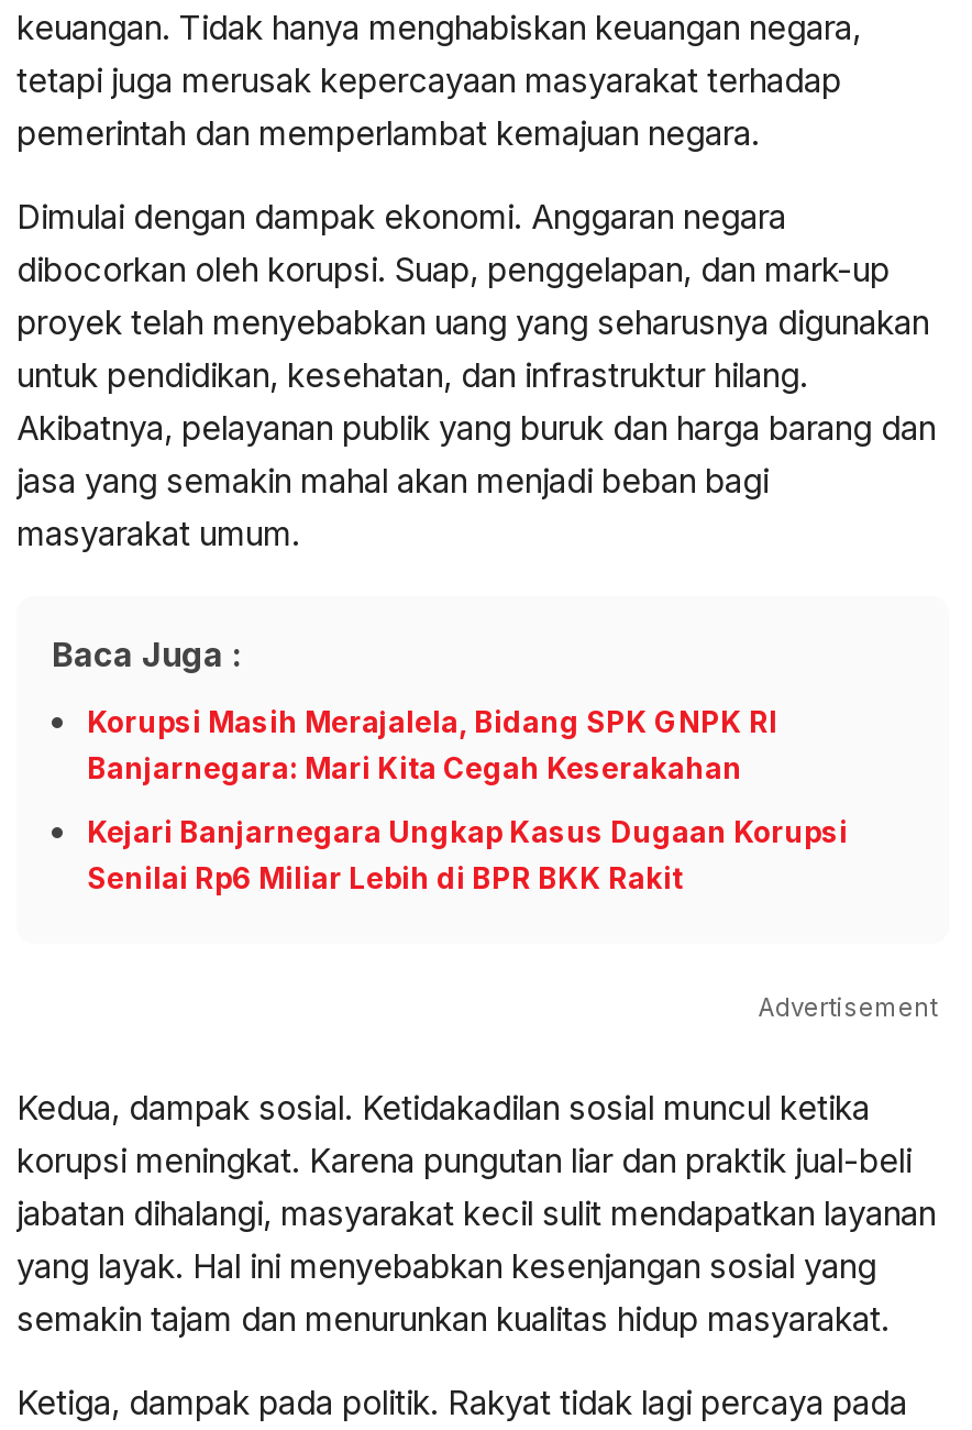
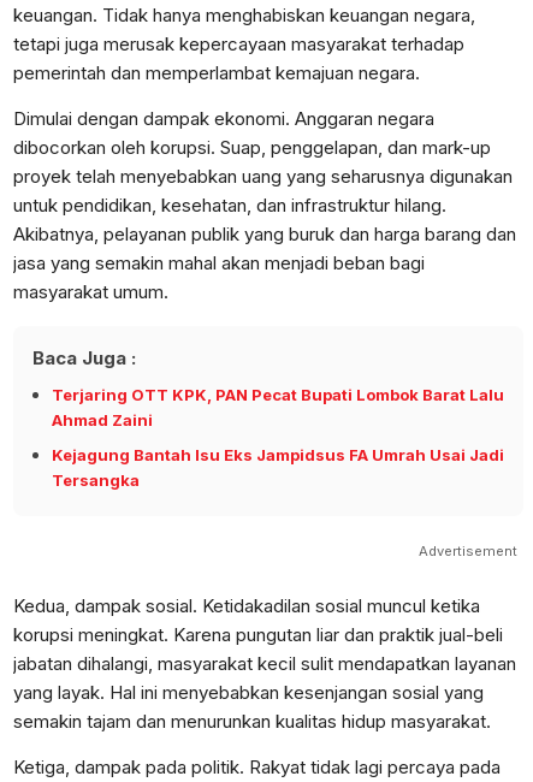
- Korupsi Masih Merajalela, Bidang SPK GNPK RI
- Banjarnegara: Mari Kita Cegah Keserakahan
+ Terjaring OTT KPK, PAN Pecat Bupati Lombok Barat Lalu
+ Ahmad Zaini

- Kejari Banjarnegara Ungkap Kasus Dugaan Korupsi
- Senilai Rp6 Miliar Lebih di BPR BKK Rakit
+ Kejagung Bantah Isu Eks Jampidsus FA Umrah Usai Jadi
+ Tersangka
